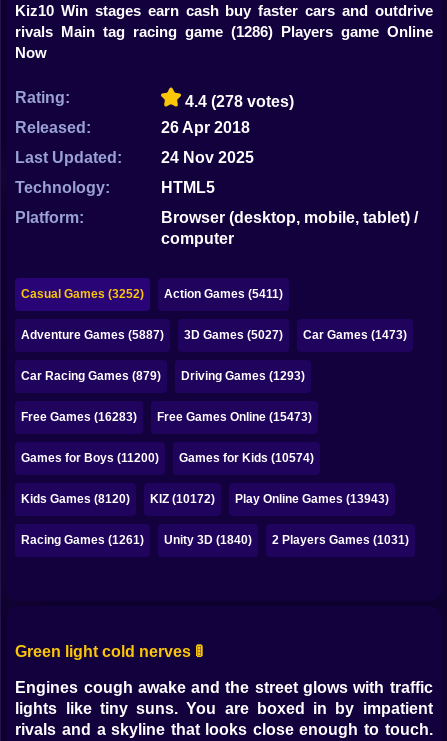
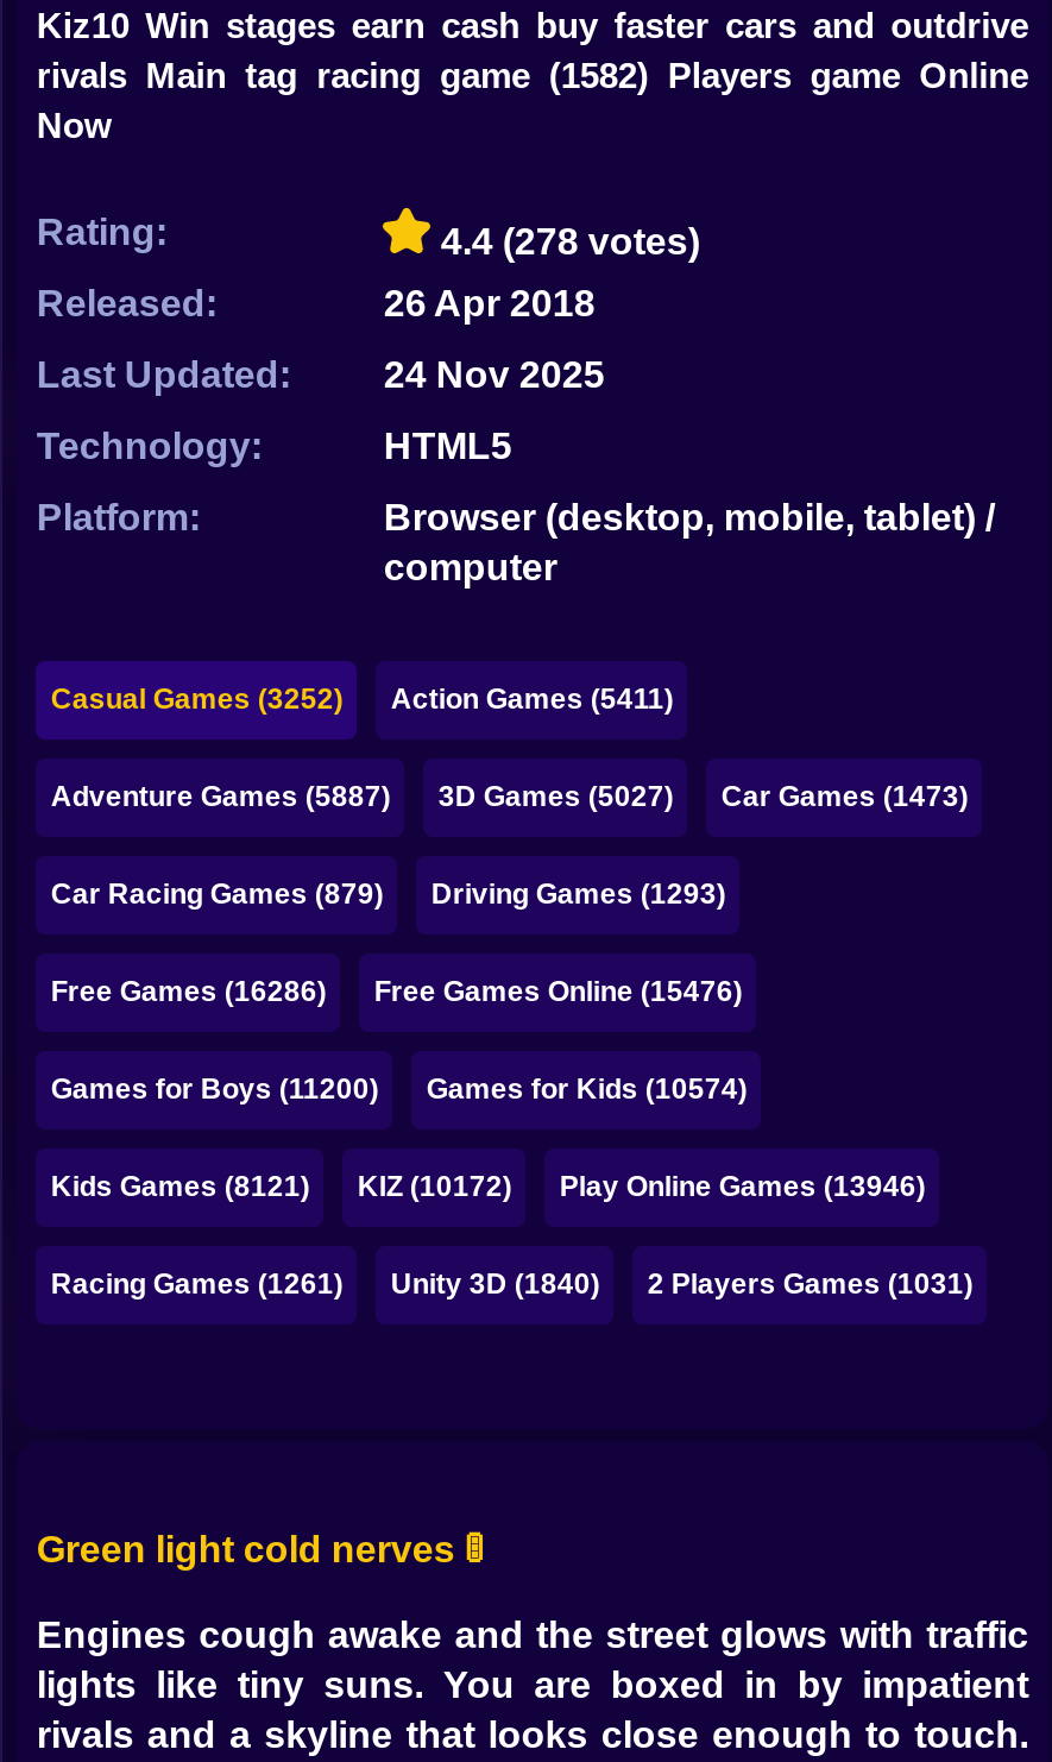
- rivals Main tag racing game (1286) Players game Online
+ rivals Main tag racing game (1582) Players game Online

- Free Games (16283)
+ Free Games (16286)

- Free Games Online (15473)
+ Free Games Online (15476)

- Kids Games (8120)
+ Kids Games (8121)

- Play Online Games (13943)
+ Play Online Games (13946)
